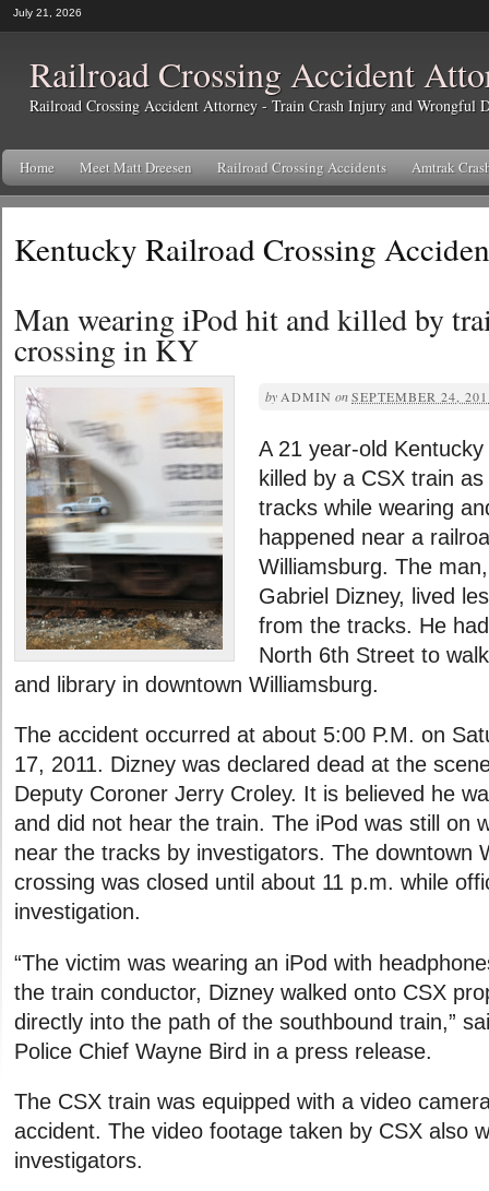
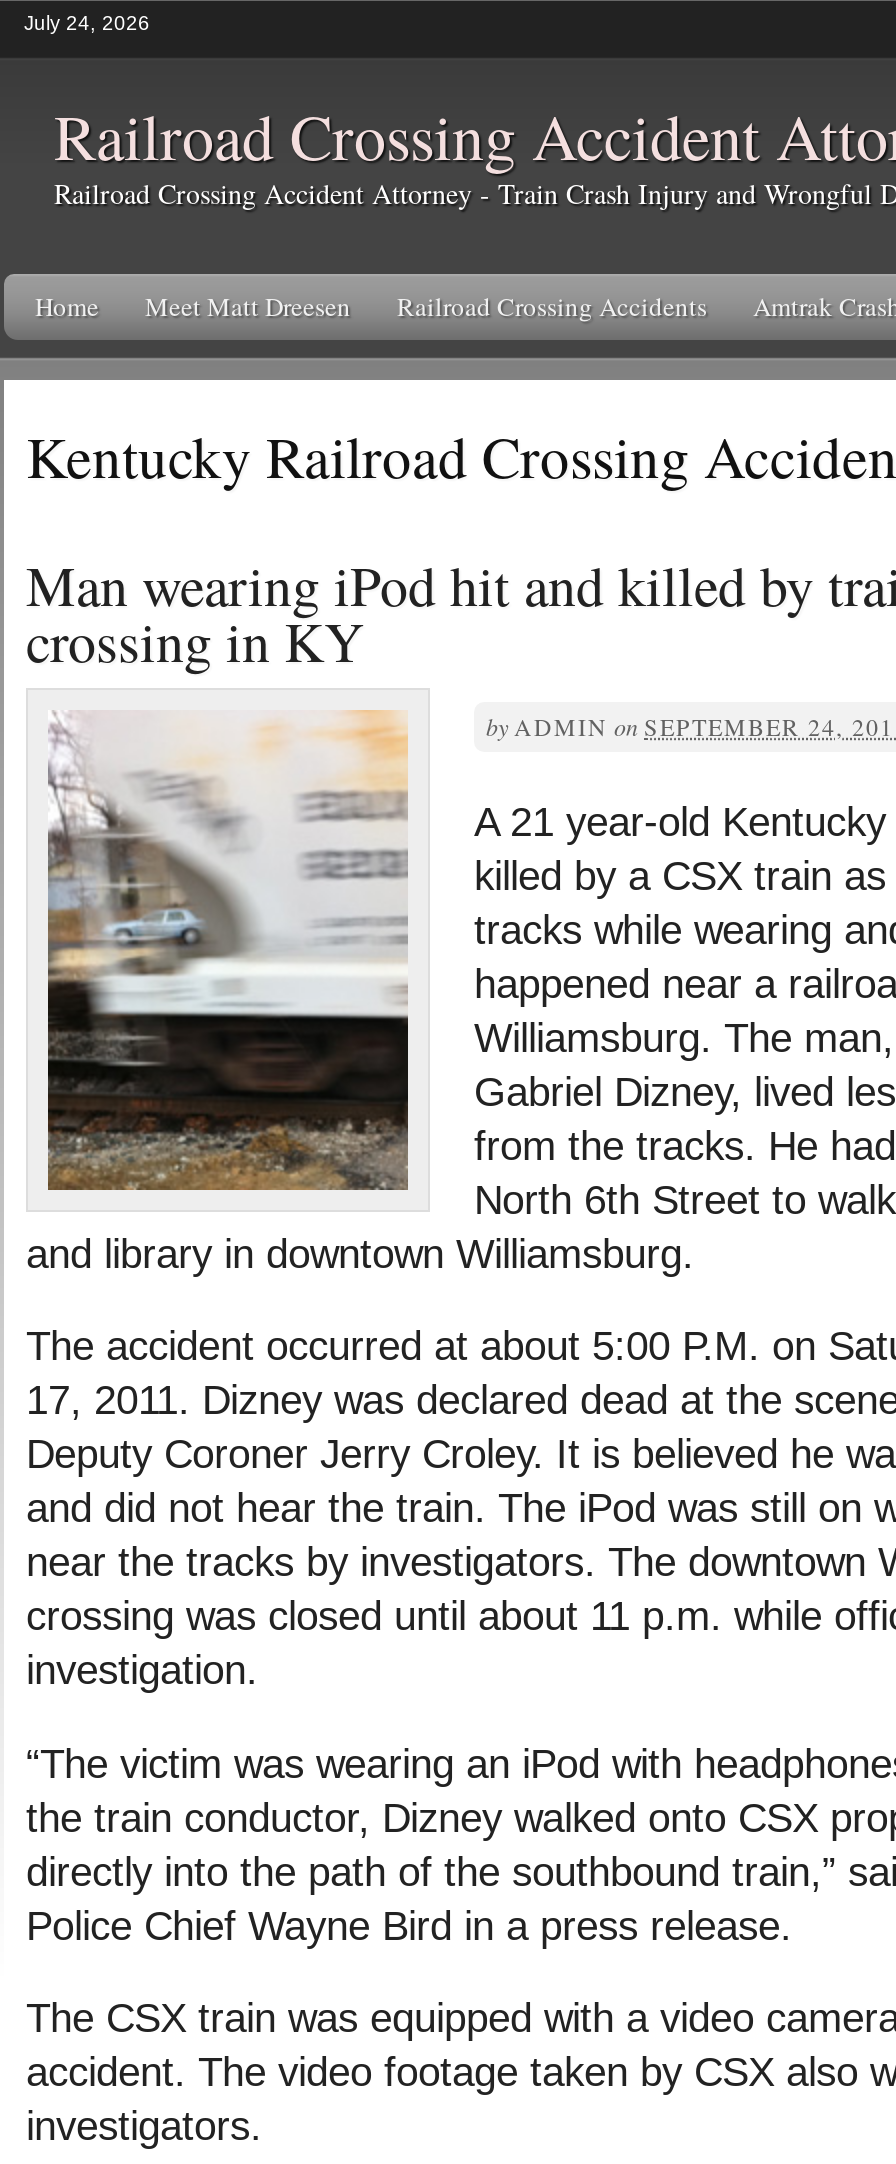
- July 21, 2026
+ July 24, 2026
